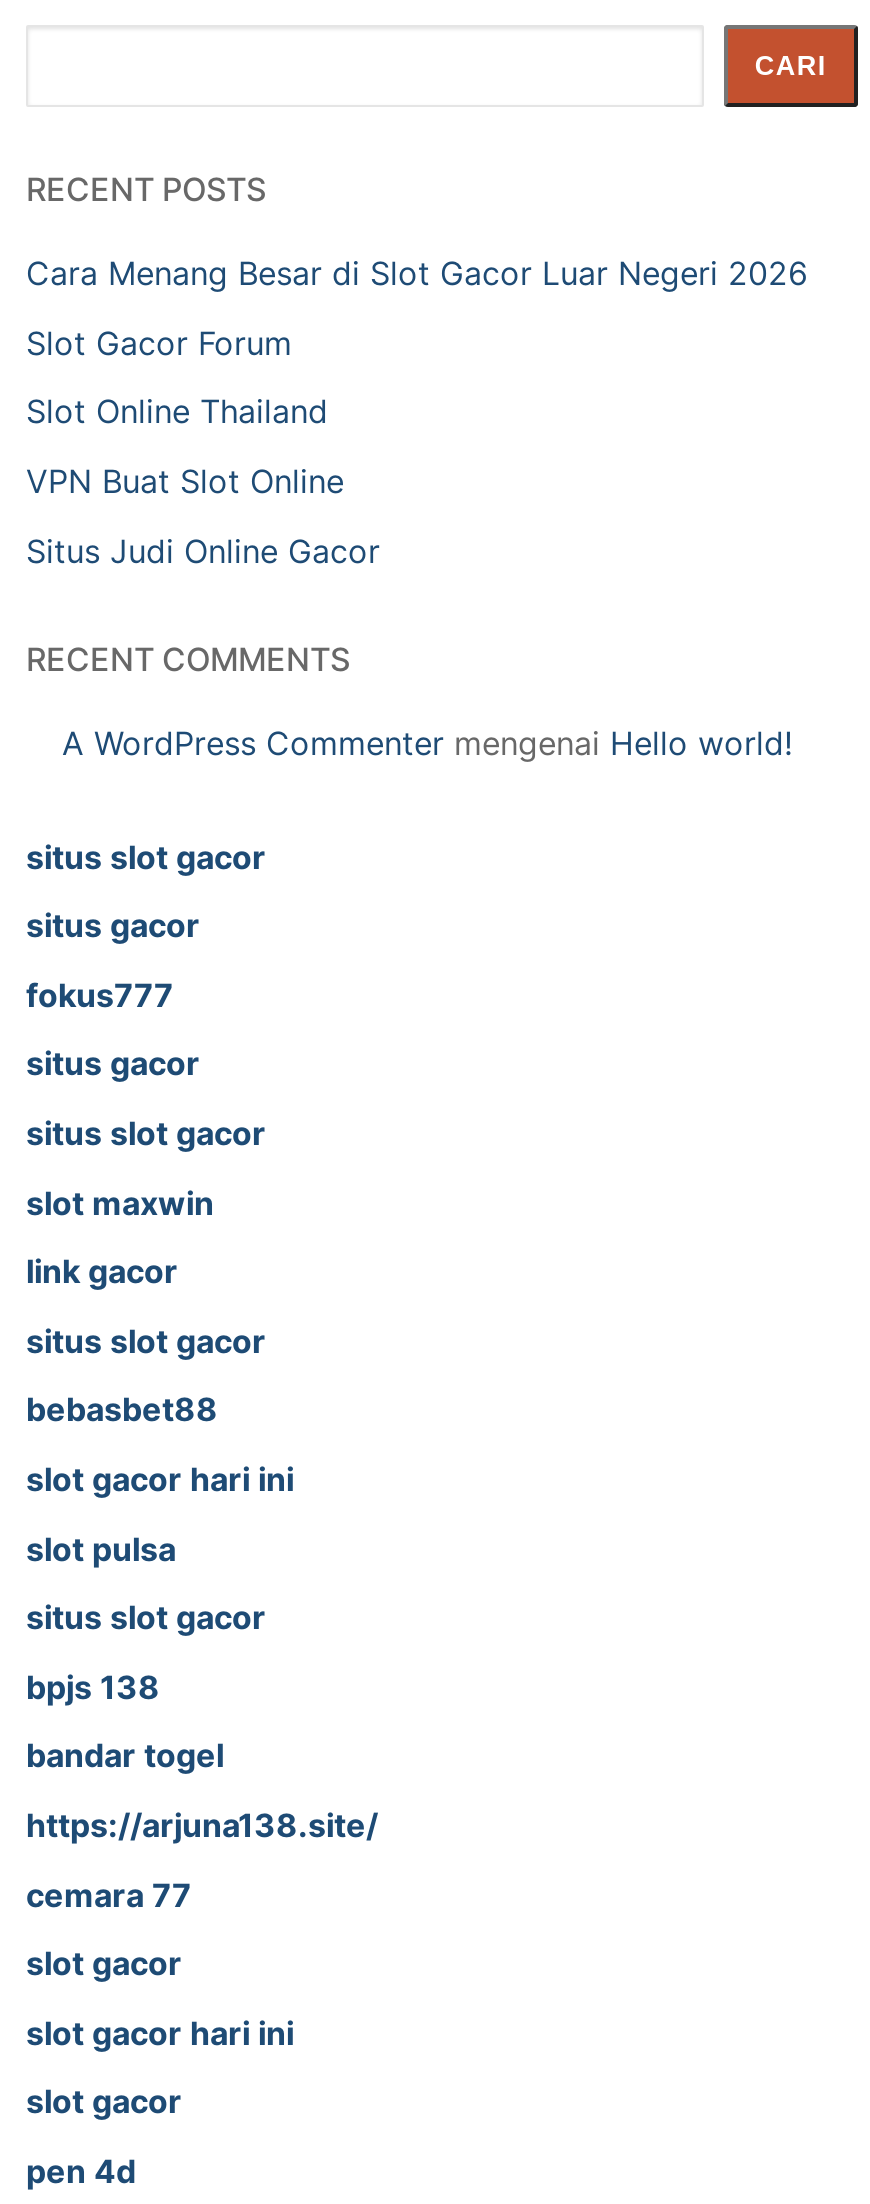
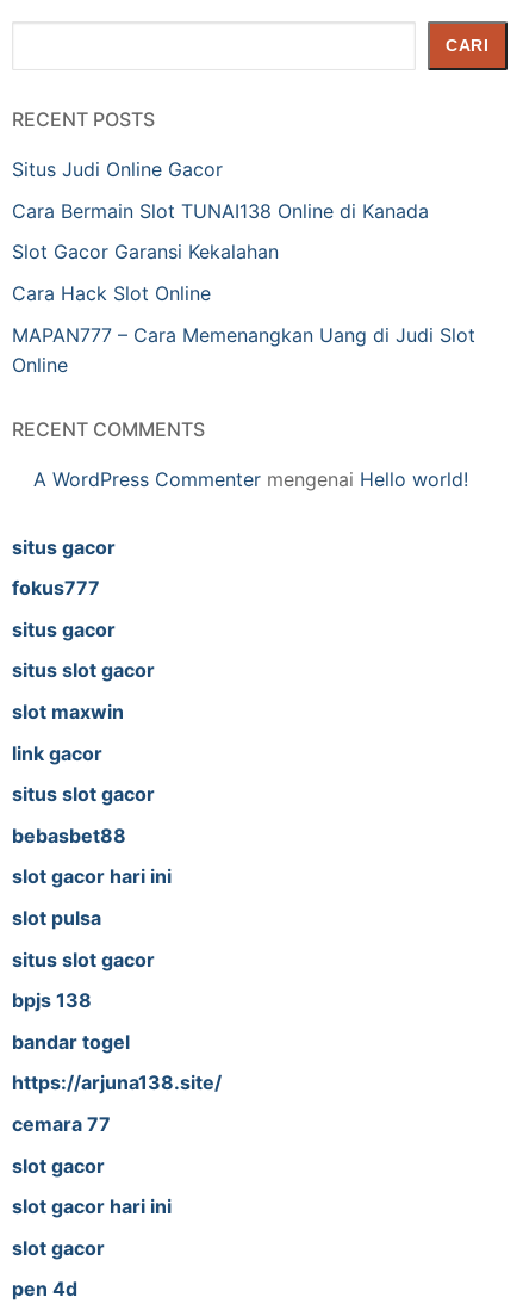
- Cara Menang Besar di Slot Gacor Luar Negeri 2026
- Slot Gacor Forum
- Slot Online Thailand
- VPN Buat Slot Online

moved up: Situs Judi Online Gacor

+ Cara Bermain Slot TUNAI138 Online di Kanada
+ Slot Gacor Garansi Kekalahan
+ Cara Hack Slot Online
+ MAPAN777 – Cara Memenangkan Uang di Judi Slot
+ Online

moved down: RECENT COMMENTS | A WordPress Commenter mengenai Hello world!

- situs slot gacor
